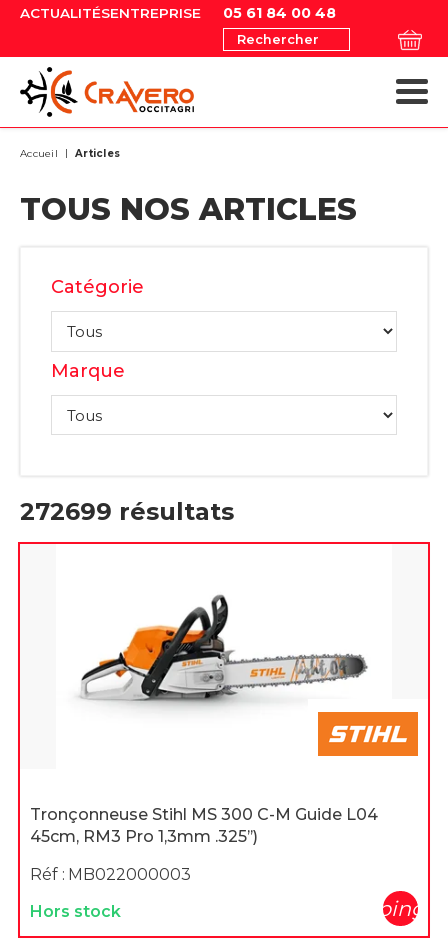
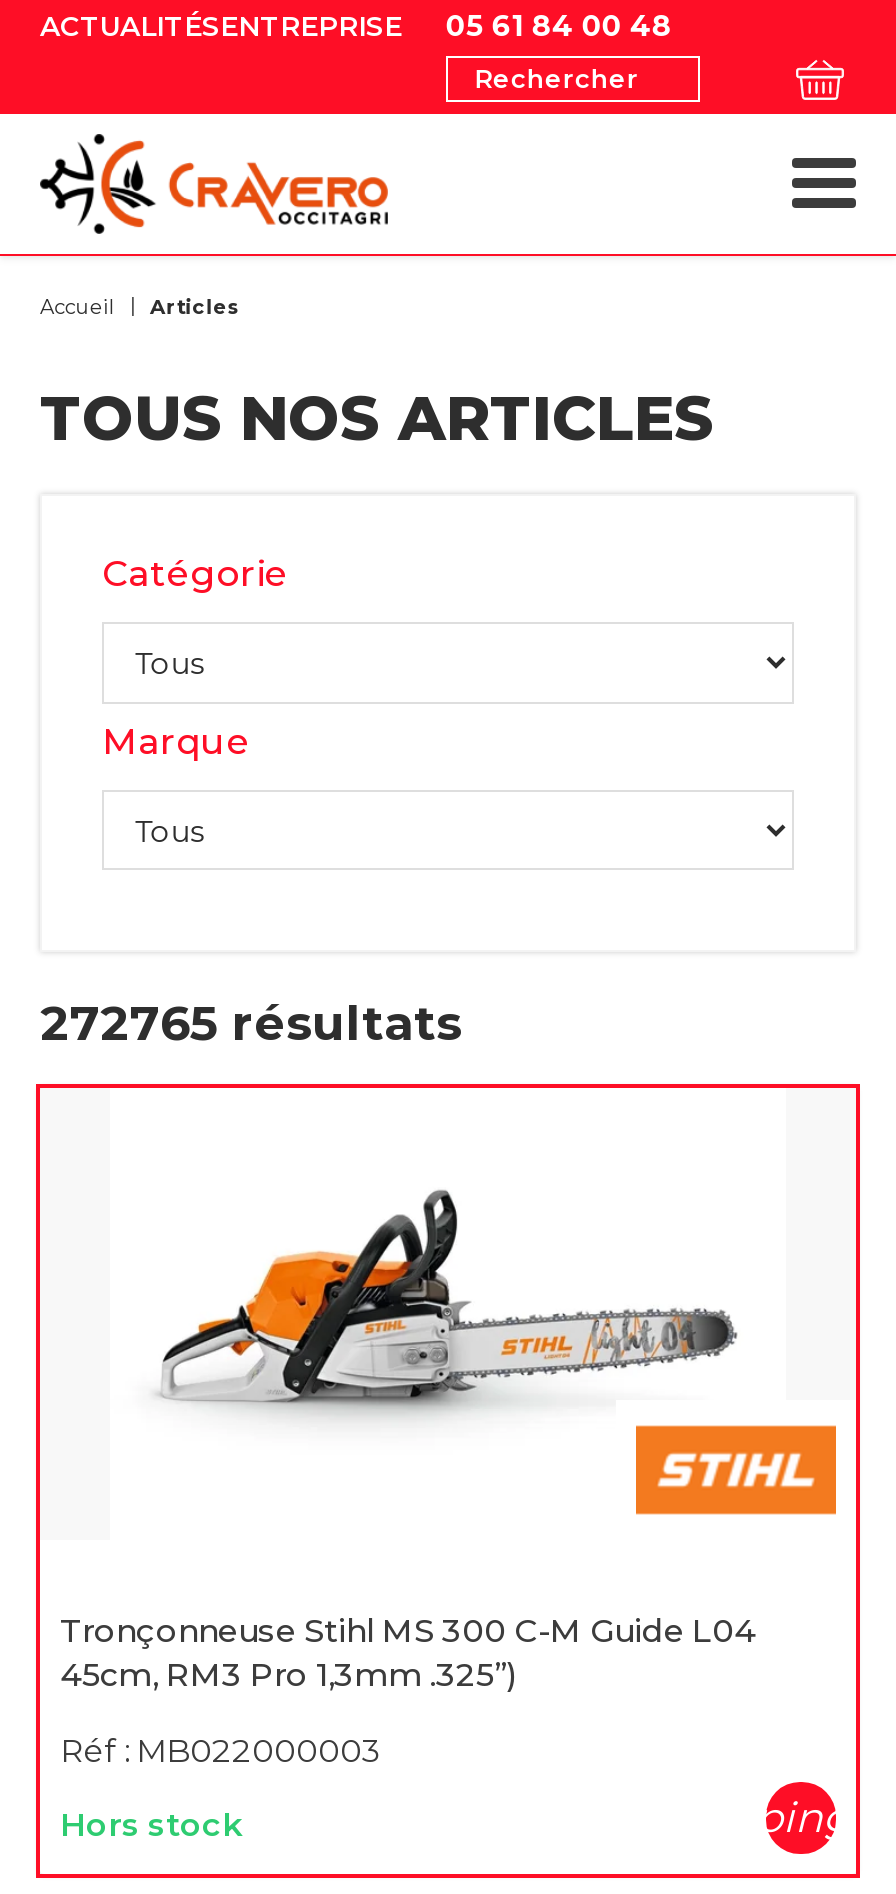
- 272699 résultats
+ 272765 résultats
